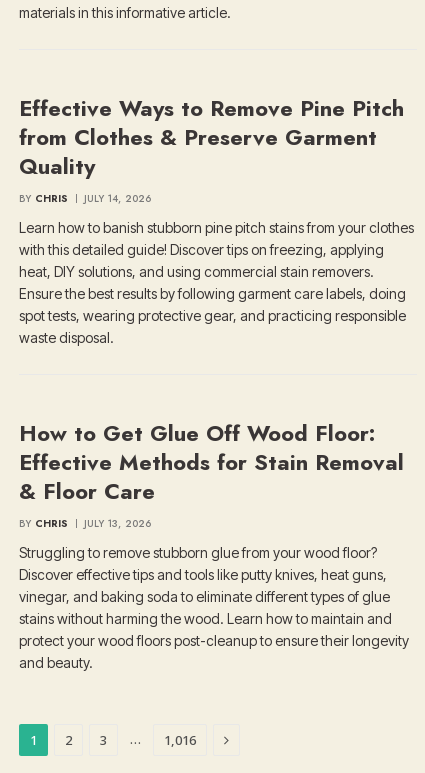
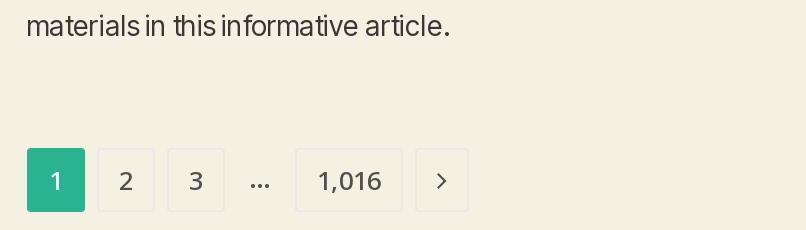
- Effective Ways to Remove Pine Pitch
- from Clothes & Preserve Garment
- Quality
- BY CHRIS
- JULY 14, 2026
- Learn how to banish stubborn pine pitch stains from your clothes
- with this detailed guide! Discover tips on freezing, applying
- heat, DIY solutions, and using commercial stain removers.
- Ensure the best results by following garment care labels, doing
- spot tests, wearing protective gear, and practicing responsible
- waste disposal.
- How to Get Glue Off Wood Floor:
- Effective Methods for Stain Removal
- & Floor Care
- BY CHRIS
- JULY 13, 2026
- Struggling to remove stubborn glue from your wood floor?
- Discover effective tips and tools like putty knives, heat guns,
- vinegar, and baking soda to eliminate different types of glue
- stains without harming the wood. Learn how to maintain and
- protect your wood floors post-cleanup to ensure their longevity
- and beauty.
